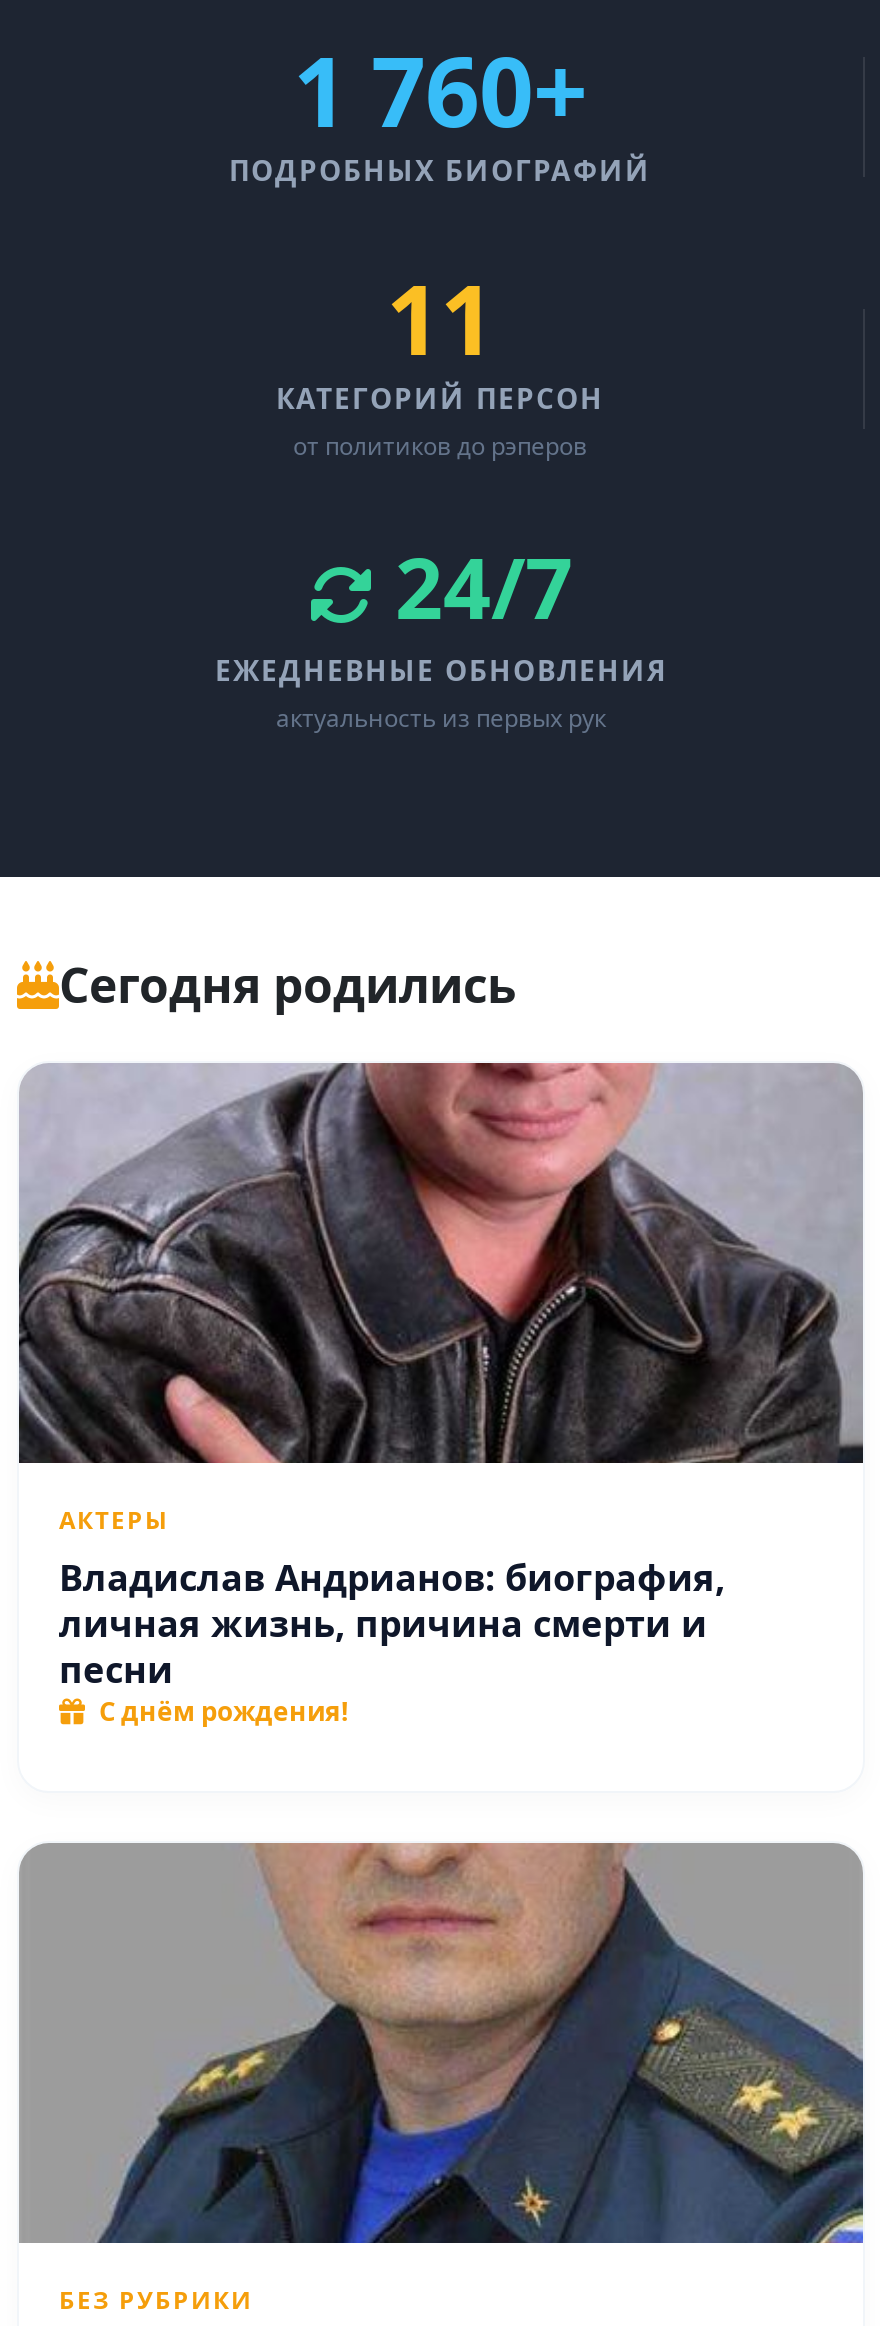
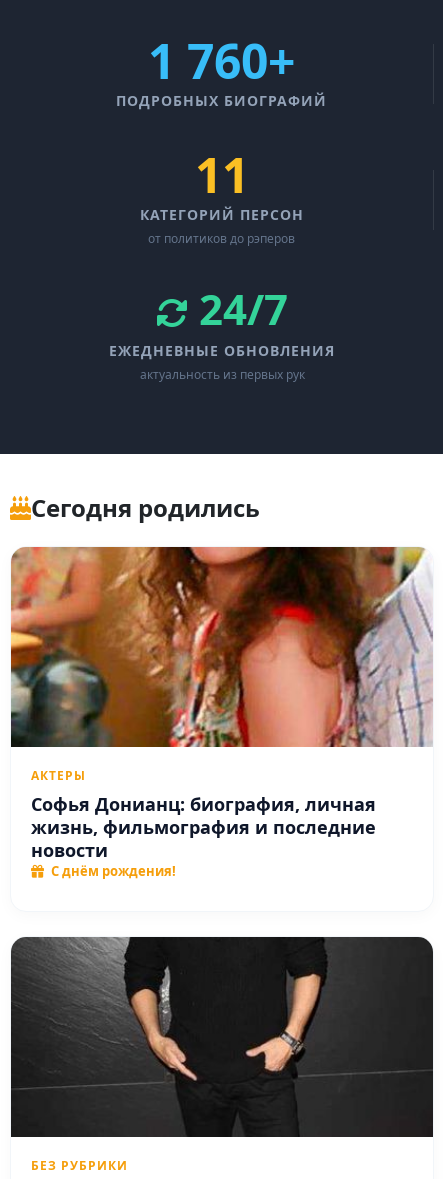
- [image]
+ [image]

- Владислав Андрианов: биография,
- личная жизнь, причина смерти и
- песни
+ Софья Донианц: биография, личная
+ жизнь, фильмография и последние
+ новости

- [image]
+ [image]
